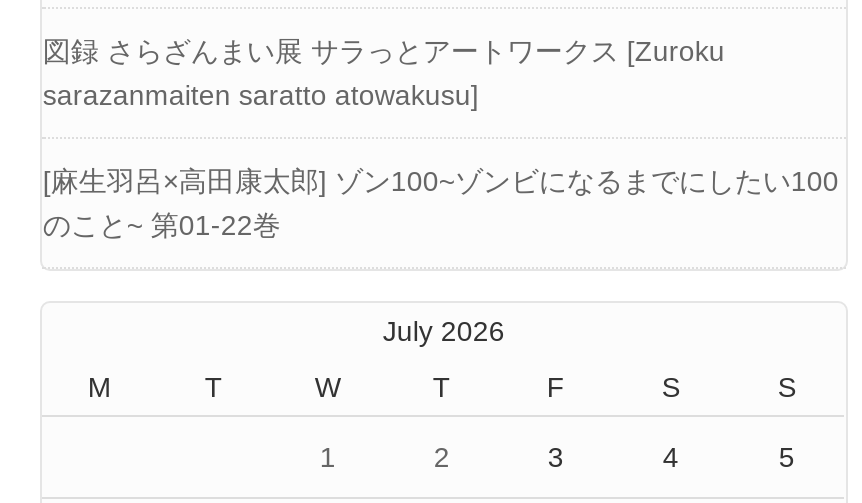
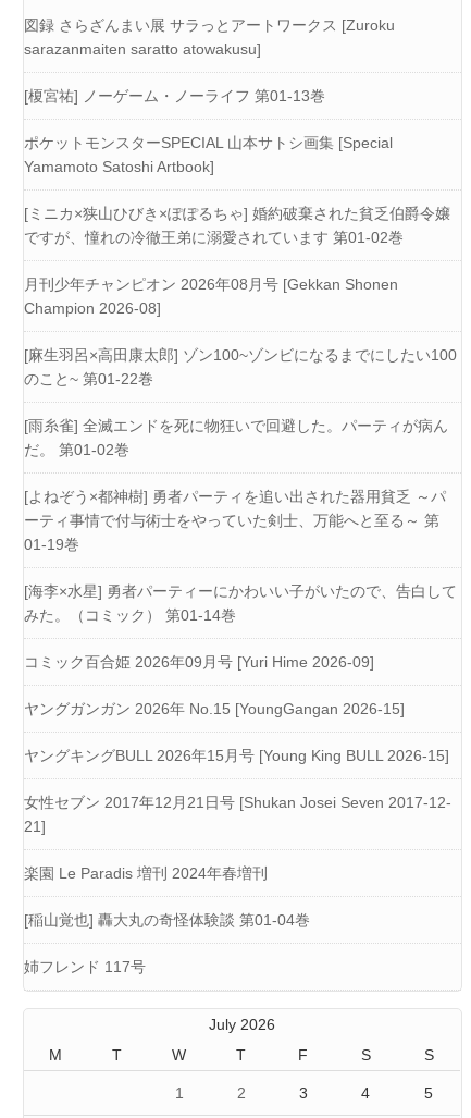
+ [榎宮祐] ノーゲーム・ノーライフ 第01-13巻
+ ポケットモンスターSPECIAL 山本サトシ画集 [Special
+ Yamamoto Satoshi Artbook]
+ [ミニカ×狭山ひびき×ぽぽるちゃ] 婚約破棄された貧乏伯爵令嬢
+ ですが、憧れの冷徹王弟に溺愛されています 第01-02巻
+ 月刊少年チャンピオン 2026年08月号 [Gekkan Shonen
+ Champion 2026-08]

+ [雨糸雀] 全滅エンドを死に物狂いで回避した。パーティが病ん
+ だ。 第01-02巻
+ [よねぞう×都神樹] 勇者パーティを追い出された器用貧乏 ～パ
+ ーティ事情で付与術士をやっていた剣士、万能へと至る～ 第
+ 01-19巻
+ [海李×水星] 勇者パーティーにかわいい子がいたので、告白して
+ みた。（コミック） 第01-14巻
+ コミック百合姫 2026年09月号 [Yuri Hime 2026-09]
+ ヤングガンガン 2026年 No.15 [YoungGangan 2026-15]
+ ヤングキングBULL 2026年15月号 [Young King BULL 2026-15]
+ 女性セブン 2017年12月21日号 [Shukan Josei Seven 2017-12-
+ 21]
+ 楽園 Le Paradis 増刊 2024年春増刊
+ [稲山覚也] 轟大丸の奇怪体験談 第01-04巻
+ 姉フレンド 117号
